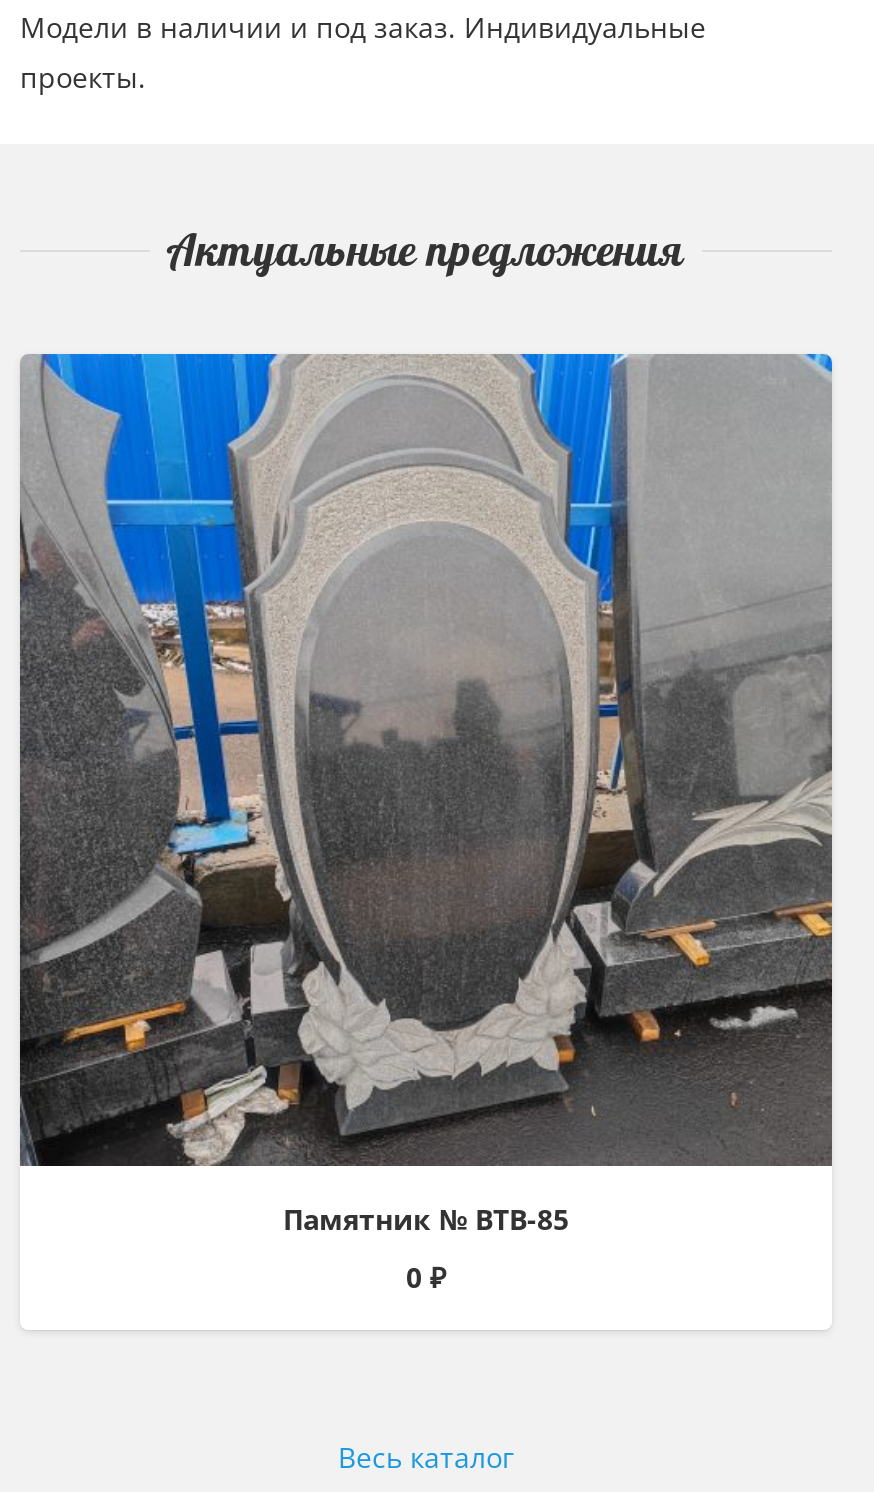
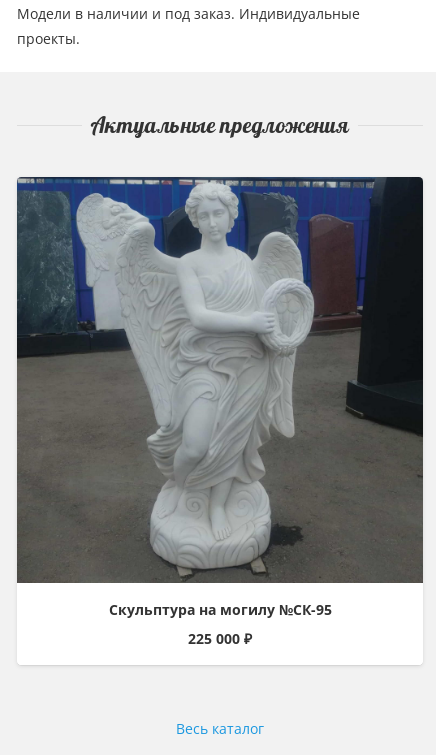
- [image]
- Памятник № ВТВ-85
+ [image]
+ Скульптура на могилу №СК-95

- 0 ₽
+ 225 000 ₽
